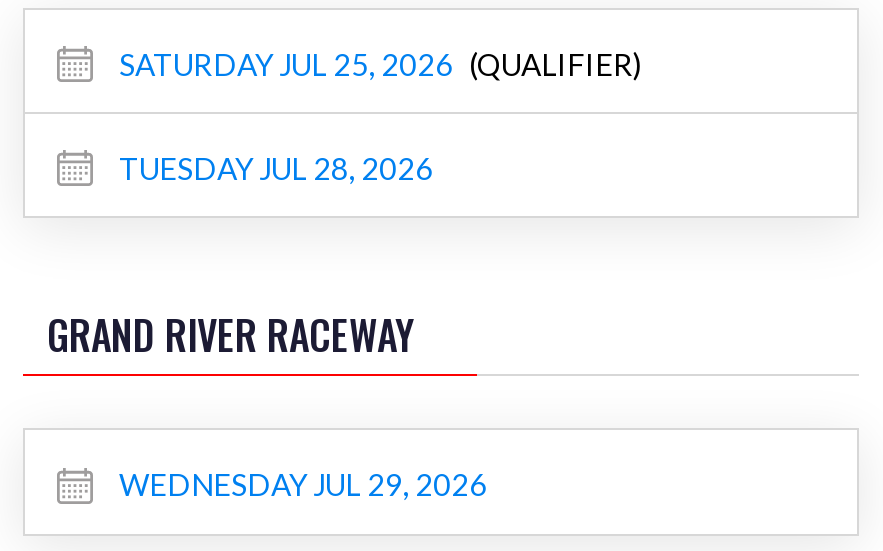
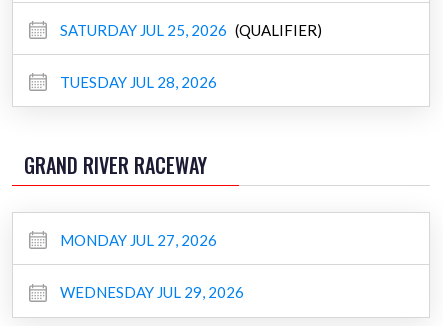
+ MONDAY JUL 27, 2026
